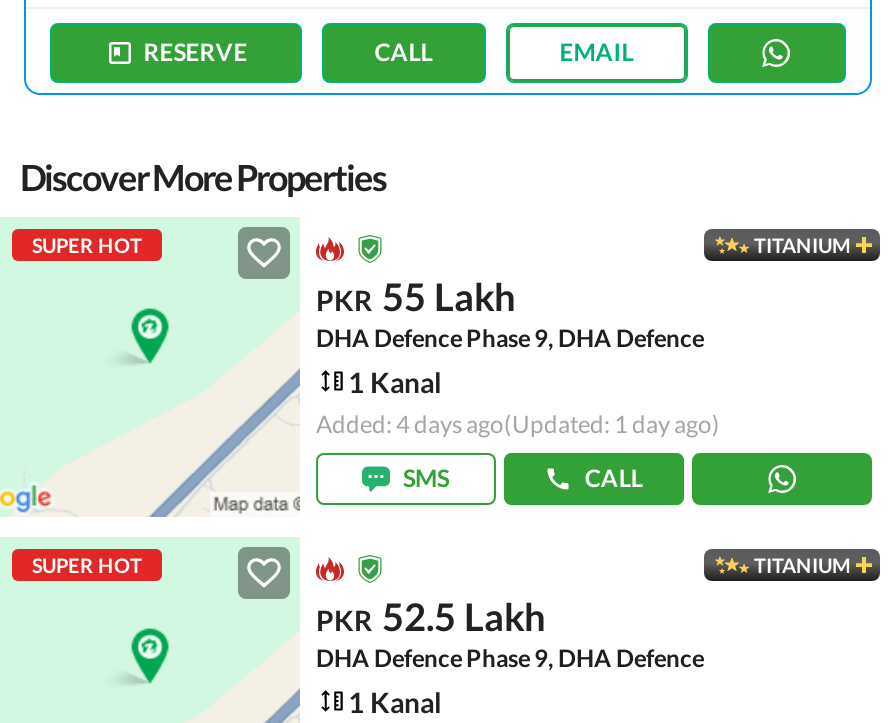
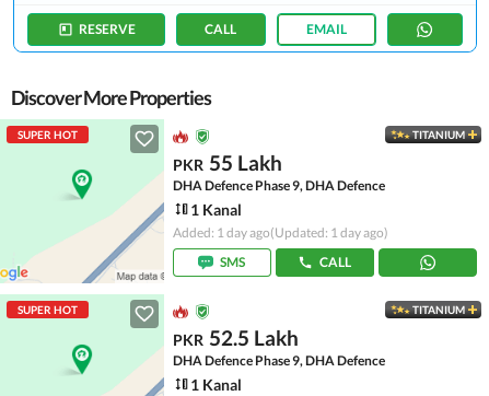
- Added: 4 days ago(Updated: 1 day ago)
+ Added: 1 day ago(Updated: 1 day ago)
